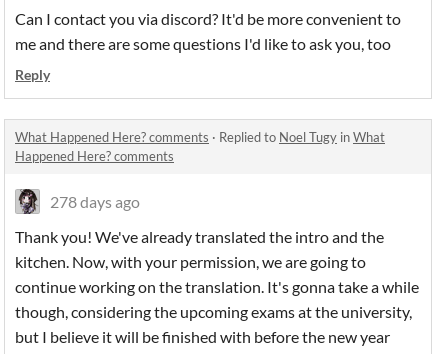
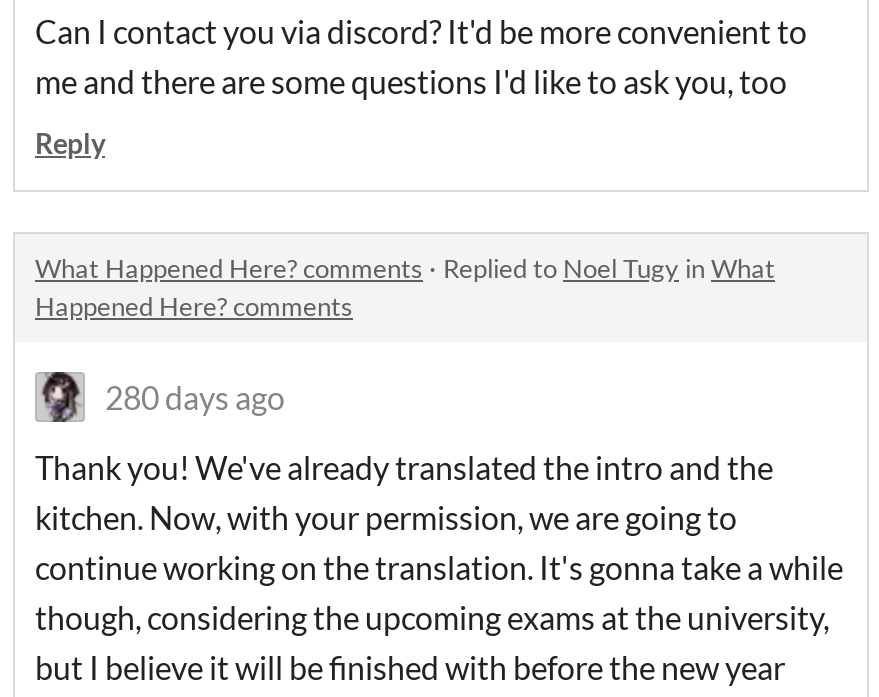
- 278 days ago
+ 280 days ago
